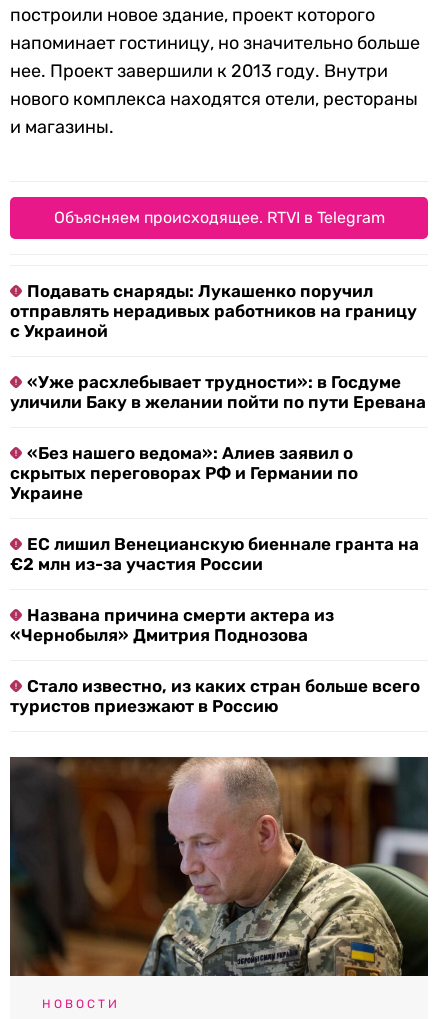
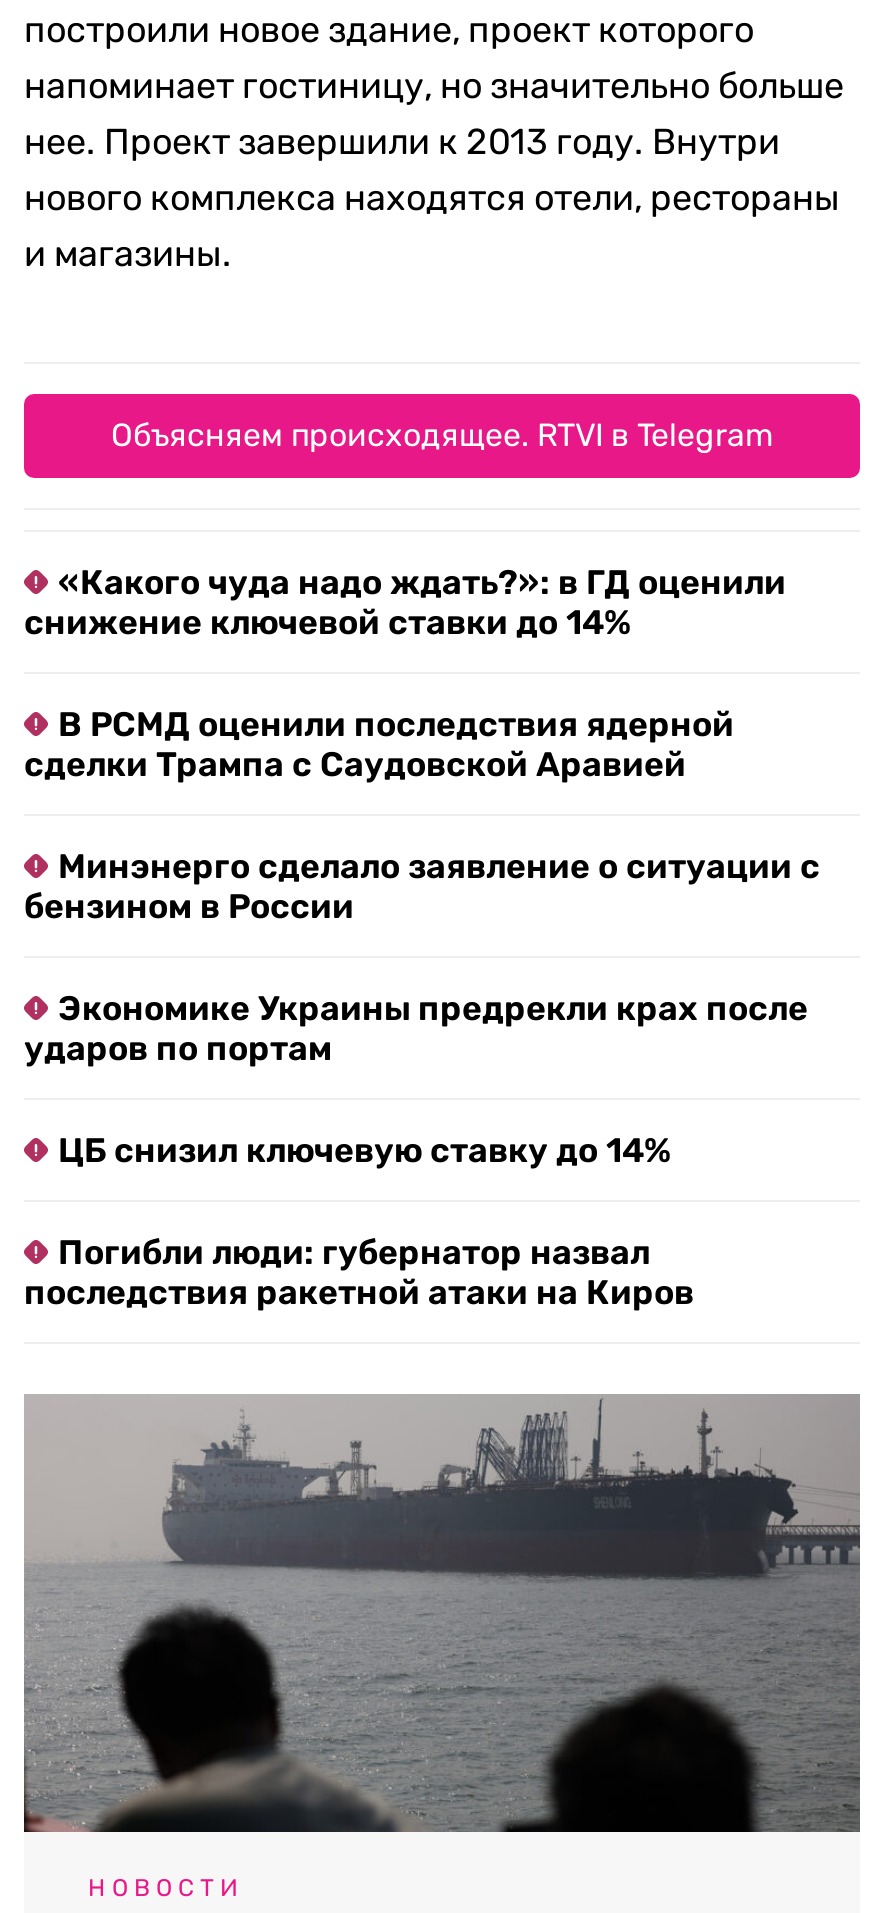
- Подавать снаряды: Лукашенко поручил
- отправлять нерадивых работников на границу
- с Украиной
+ «Какого чуда надо ждать?»: в ГД оценили
+ снижение ключевой ставки до 14%

- «Уже расхлебывает трудности»: в Госдуме
- уличили Баку в желании пойти по пути Еревана
+ В РСМД оценили последствия ядерной
+ сделки Трампа с Саудовской Аравией

- «Без нашего ведома»: Алиев заявил о
- скрытых переговорах РФ и Германии по
- Украине
+ Минэнерго сделало заявление о ситуации с
+ бензином в России

- ЕС лишил Венецианскую биеннале гранта на
- €2 млн из-за участия России
+ Экономике Украины предрекли крах после
+ ударов по портам

- Названа причина смерти актера из
- «Чернобыля» Дмитрия Поднозова
+ ЦБ снизил ключевую ставку до 14%

- Стало известно, из каких стран больше всего
- туристов приезжают в Россию
+ Погибли люди: губернатор назвал
+ последствия ракетной атаки на Киров

- [image]
+ [image]
